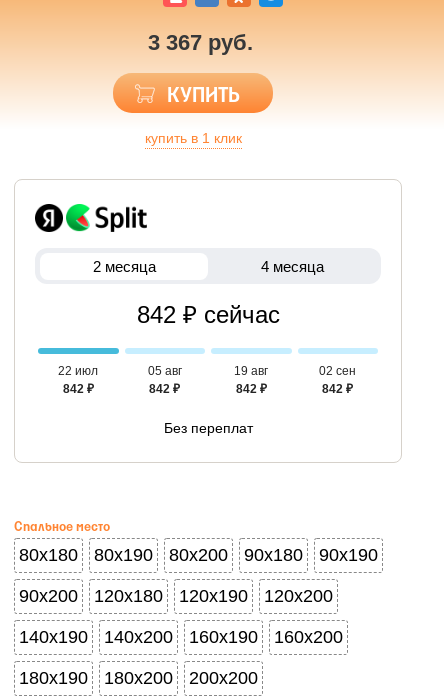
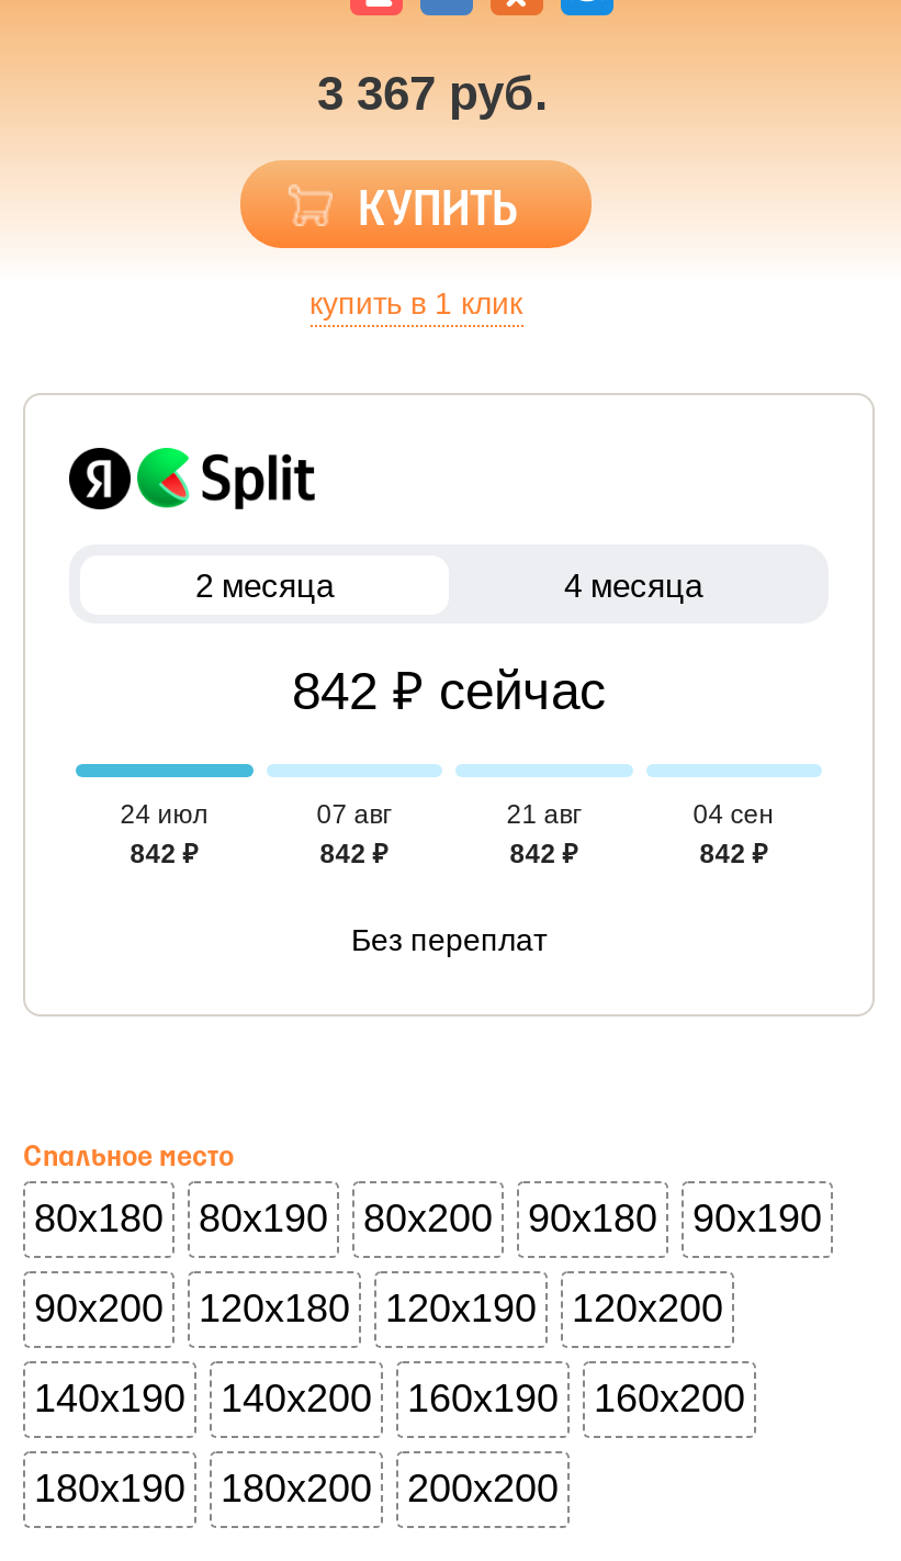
- 22 июл
+ 24 июл

- 05 авг
+ 07 авг

- 19 авг
+ 21 авг

- 02 сен
+ 04 сен
